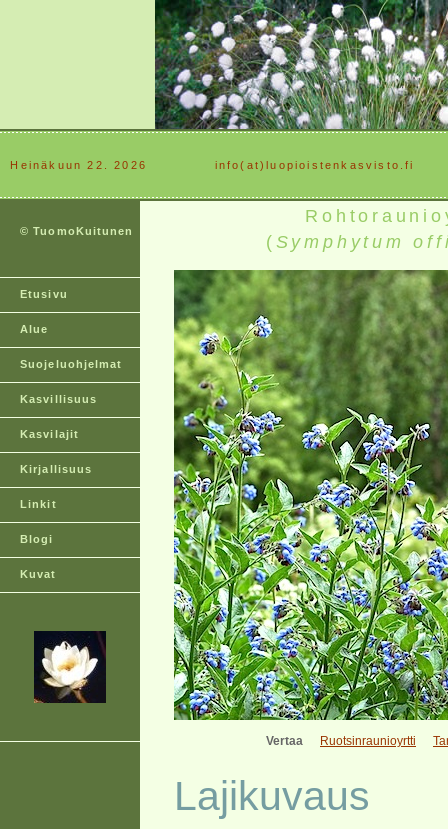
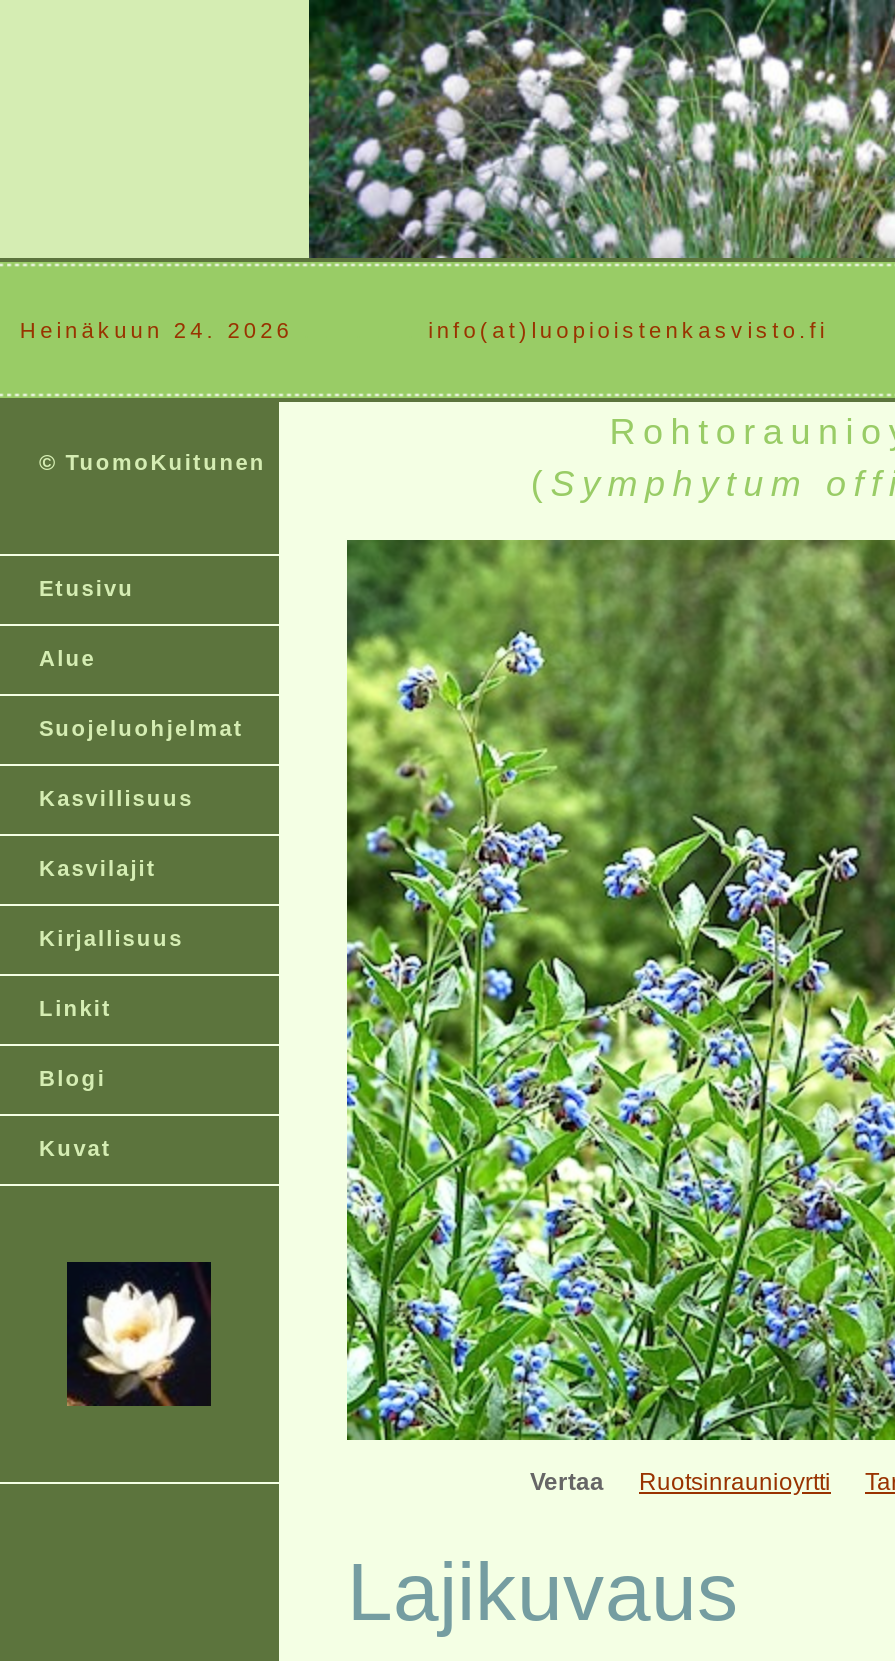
- Heinäkuun 22. 2026............ info(at)luopioistenkasvisto.fi
+ Heinäkuun 24. 2026............ info(at)luopioistenkasvisto.fi
